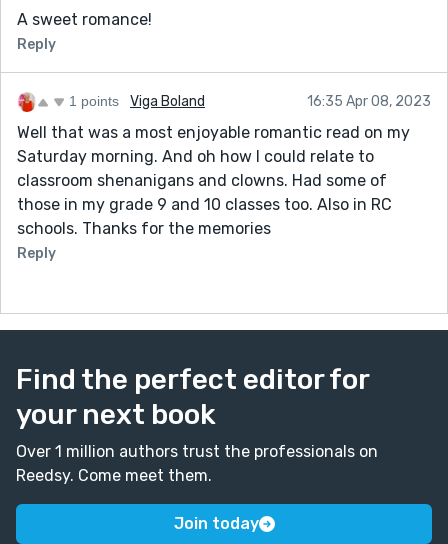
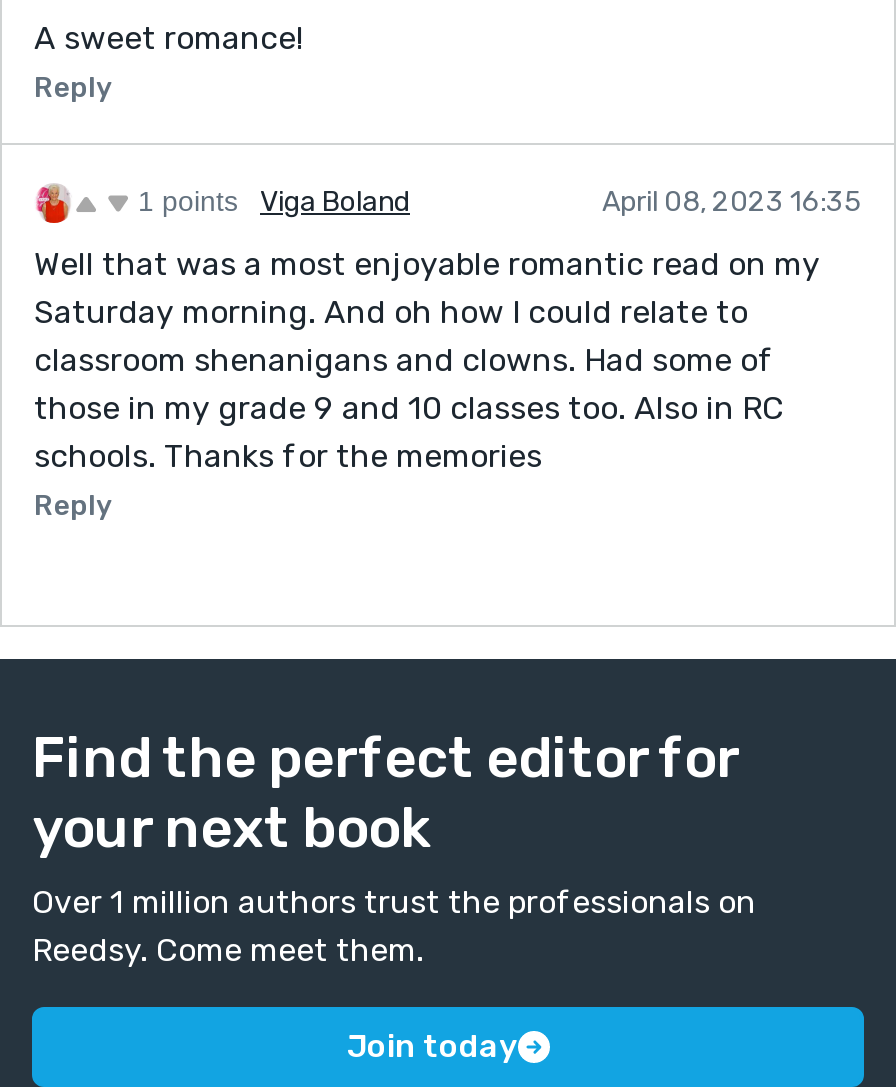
- 16:35 Apr 08, 2023
+ April 08, 2023 16:35
